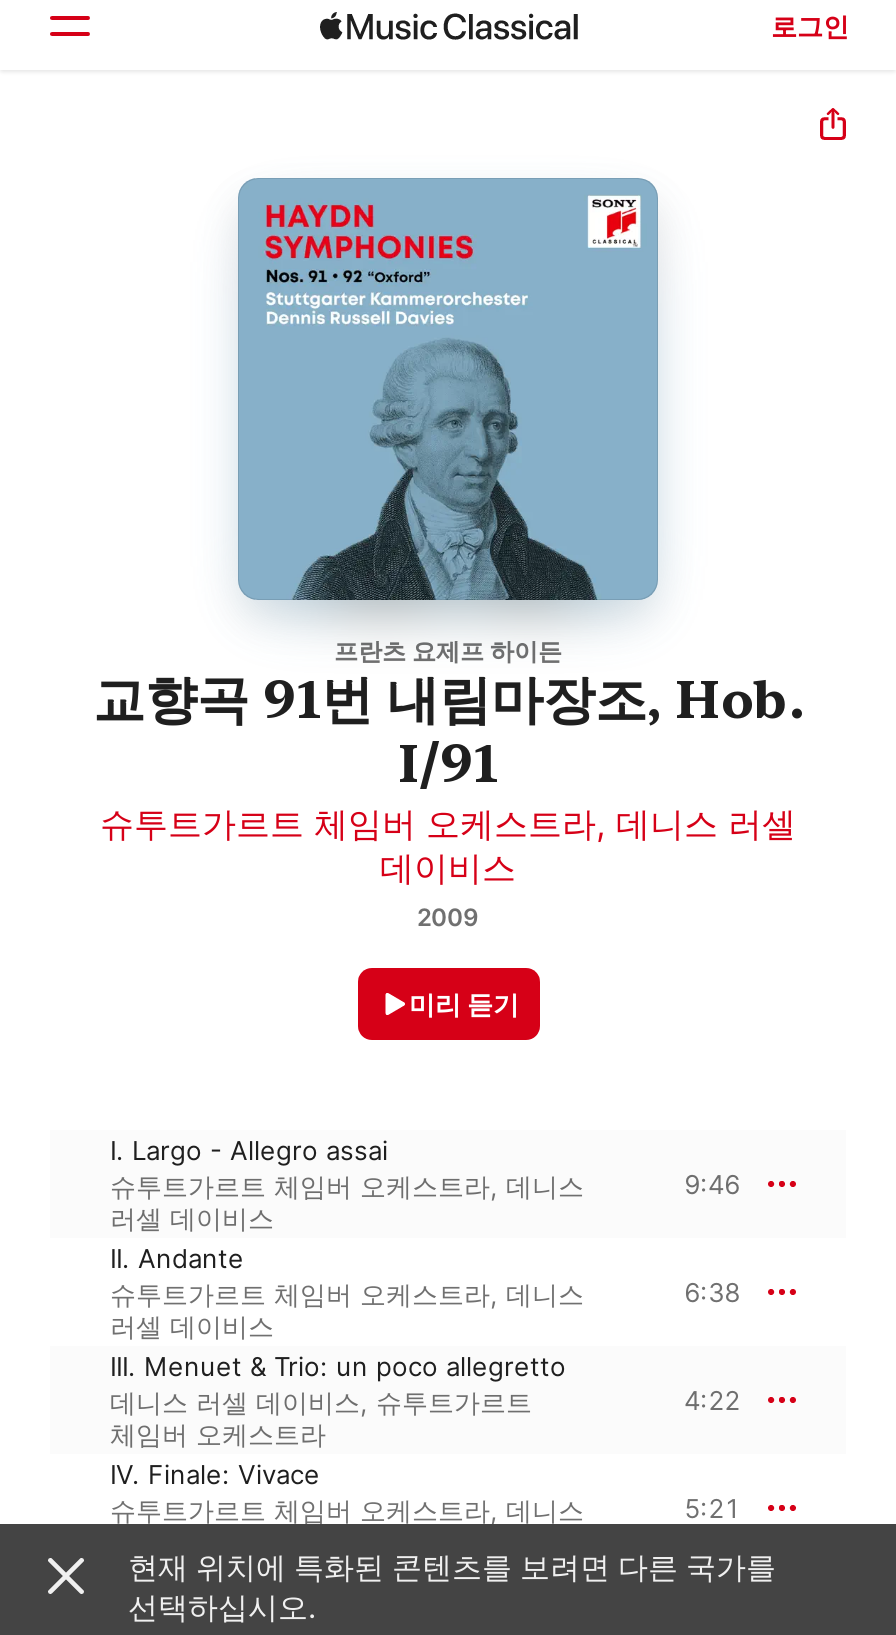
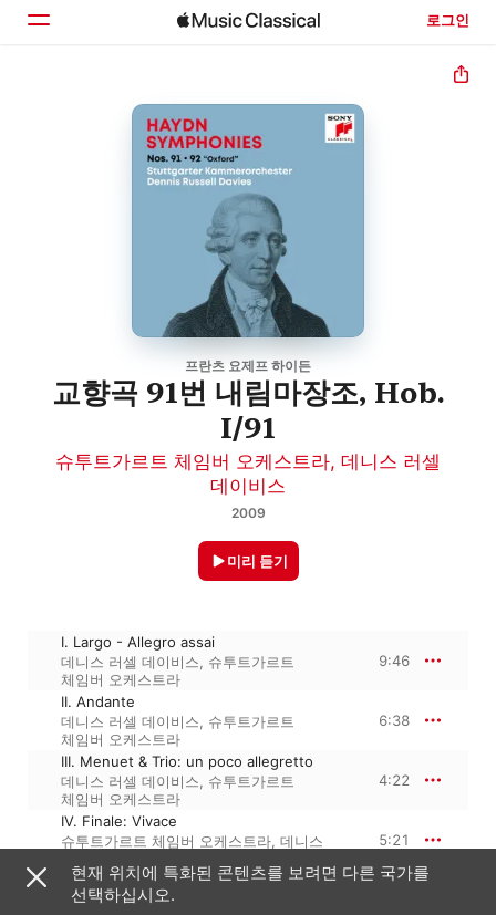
- 슈투트가르트 체임버 오케스트라, 데니스
- 러셀 데이비스
+ 데니스 러셀 데이비스, 슈투트가르트
+ 체임버 오케스트라

- 슈투트가르트 체임버 오케스트라, 데니스
- 러셀 데이비스
+ 데니스 러셀 데이비스, 슈투트가르트
+ 체임버 오케스트라
